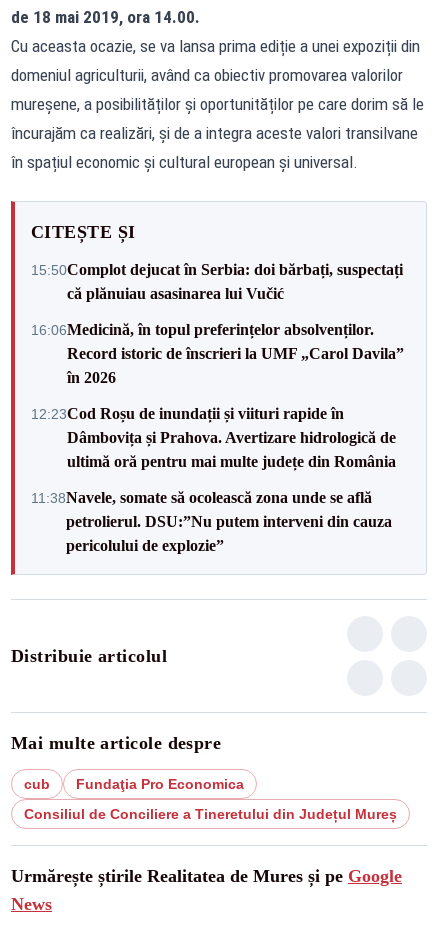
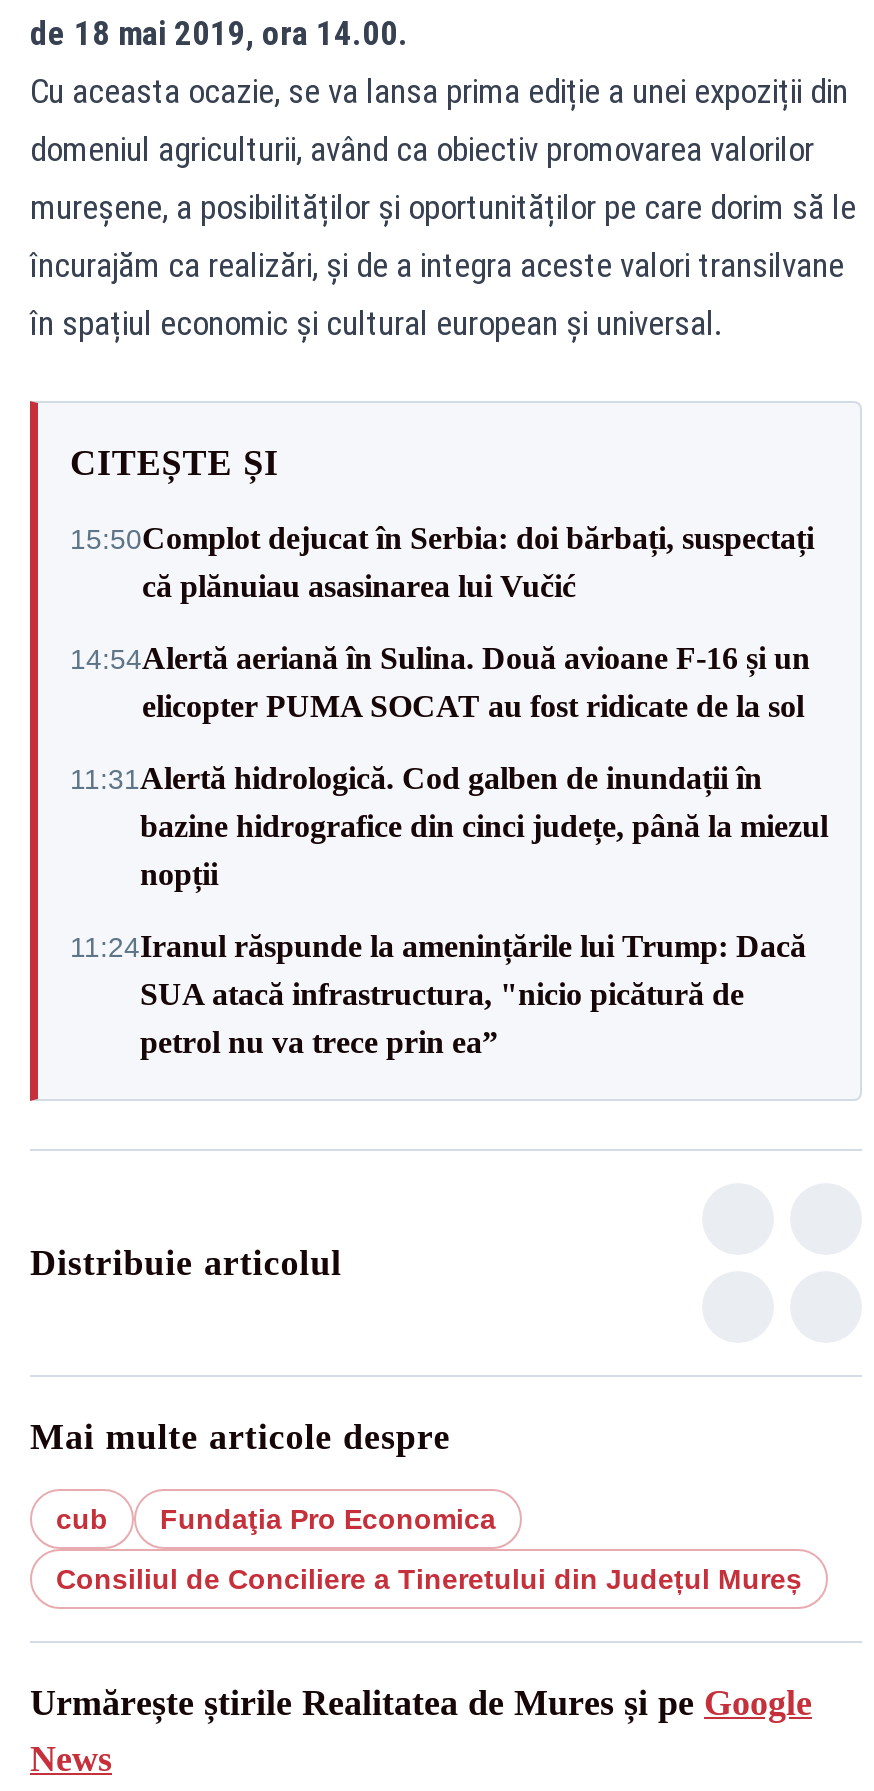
- 16:06Medicină, în topul preferințelor absolvenților.
- Record istoric de înscrieri la UMF „Carol Davila”
- în 2026
+ 14:54Alertă aeriană în Sulina. Două avioane F-16 și un
+ elicopter PUMA SOCAT au fost ridicate de la sol

- 12:23 Cod Roșu de inundații și viituri rapide în
- Dâmbovița și Prahova. Avertizare hidrologică de
- ultimă oră pentru mai multe județe din România
+ 11:31 Alertă hidrologică. Cod galben de inundații în
+ bazine hidrografice din cinci județe, până la miezul
+ nopții

- 11:38Navele, somate să ocolească zona unde se află
- petrolierul. DSU:”Nu putem interveni din cauza
- pericolului de explozie”
+ 11:24Iranul răspunde la amenințările lui Trump: Dacă
+ SUA atacă infrastructura, "nicio picătură de
+ petrol nu va trece prin ea”
